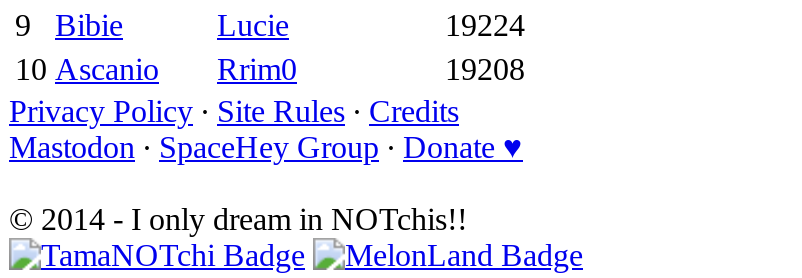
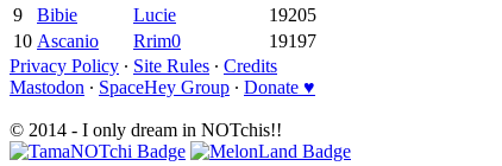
- 19224
+ 19205

- 19208
+ 19197
